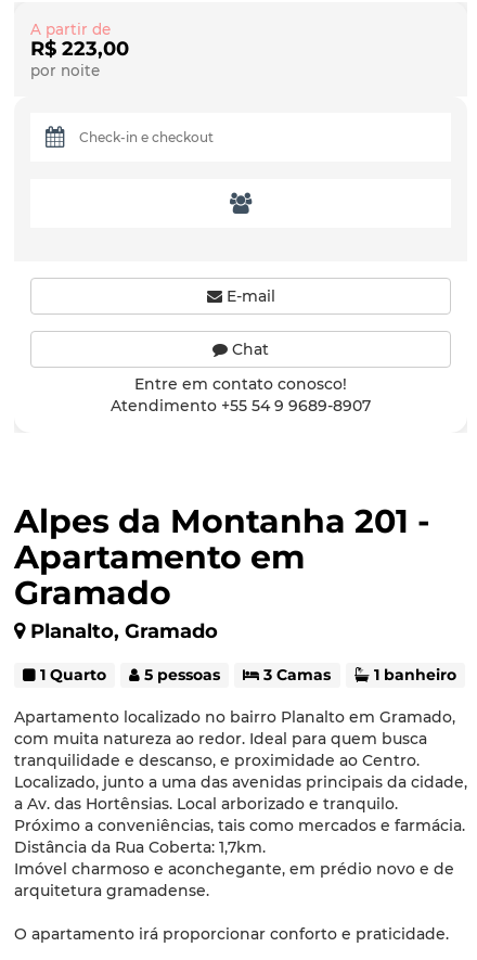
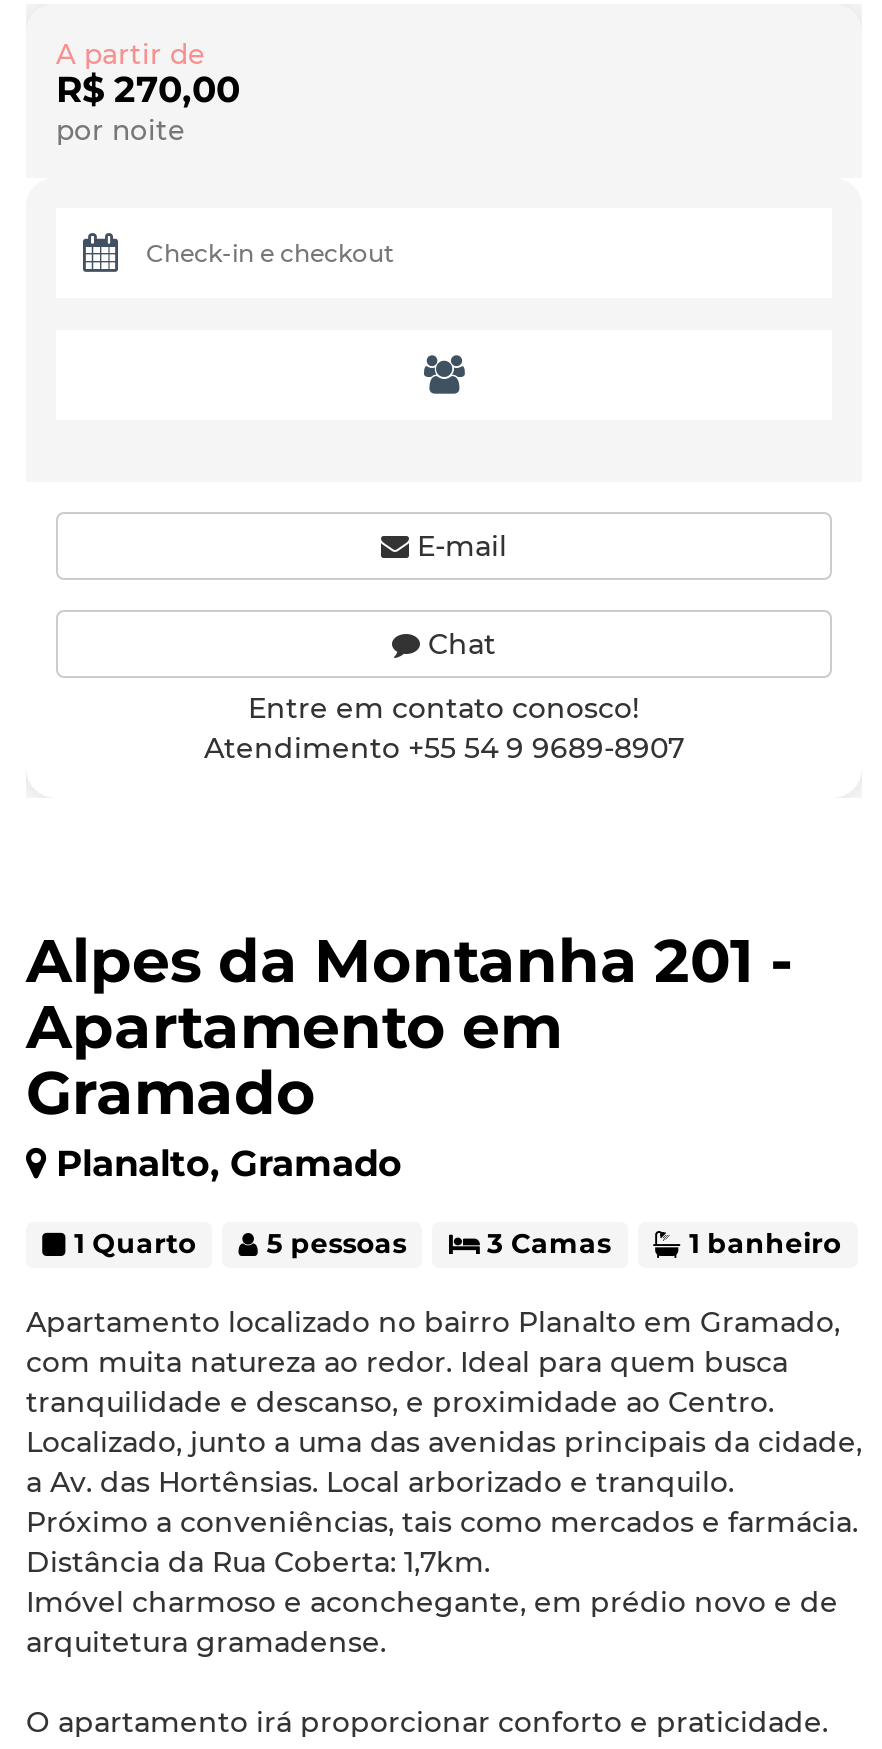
- R$ 223,00
+ R$ 270,00
